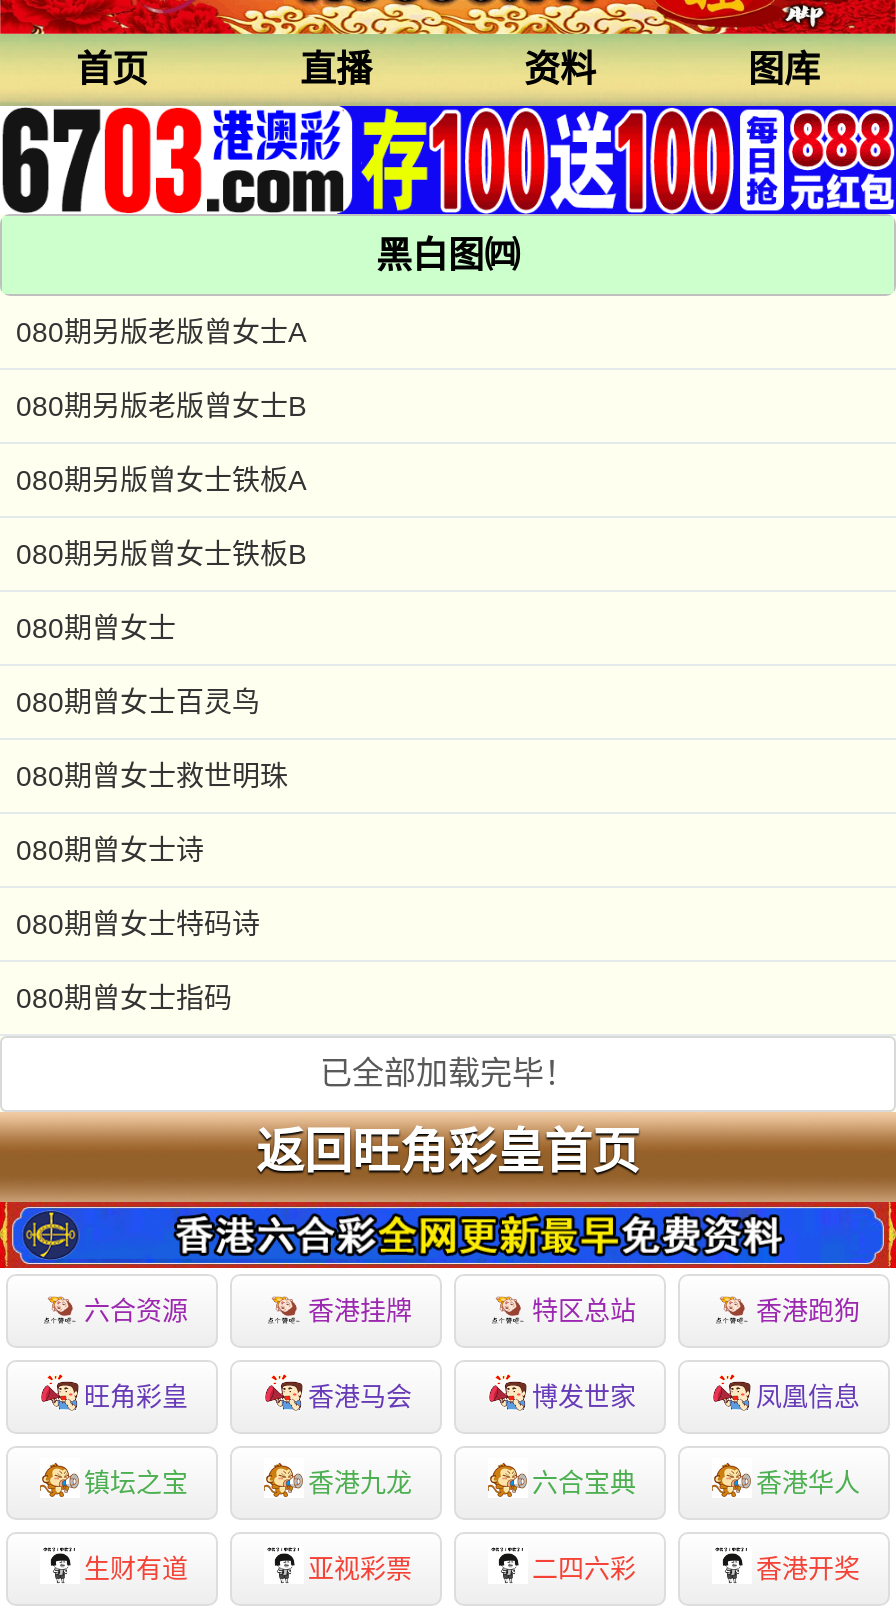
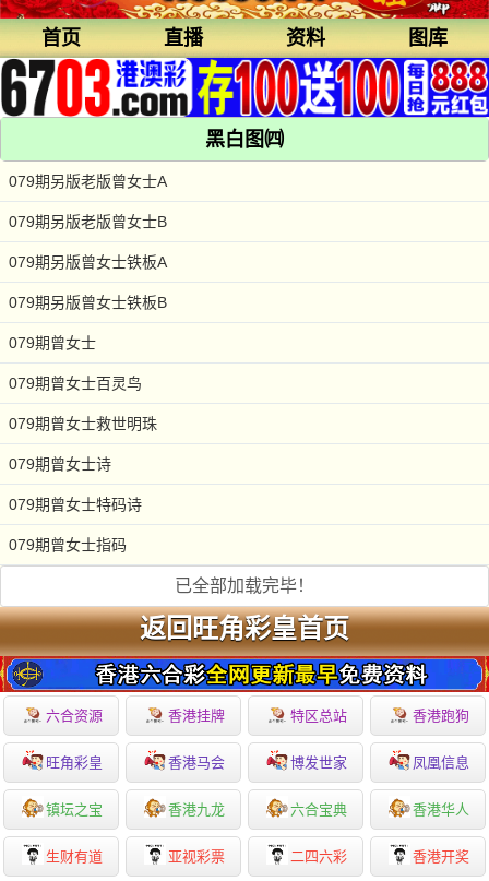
- 080期另版老版曾女士A
+ 079期另版老版曾女士A

- 080期另版老版曾女士B
+ 079期另版老版曾女士B

- 080期另版曾女士铁板A
+ 079期另版曾女士铁板A

- 080期另版曾女士铁板B
+ 079期另版曾女士铁板B

- 080期曾女士
+ 079期曾女士

- 080期曾女士百灵鸟
+ 079期曾女士百灵鸟

- 080期曾女士救世明珠
+ 079期曾女士救世明珠

- 080期曾女士诗
+ 079期曾女士诗

- 080期曾女士特码诗
+ 079期曾女士特码诗

- 080期曾女士指码
+ 079期曾女士指码
